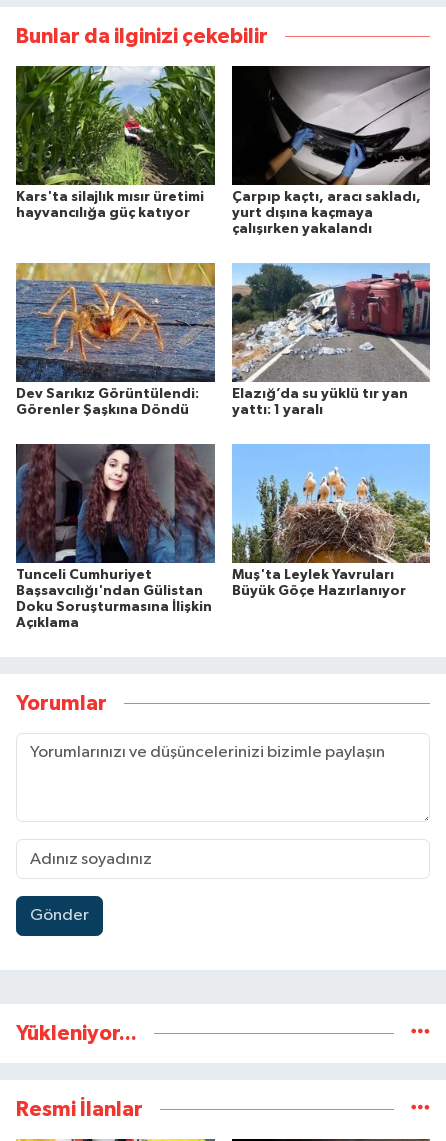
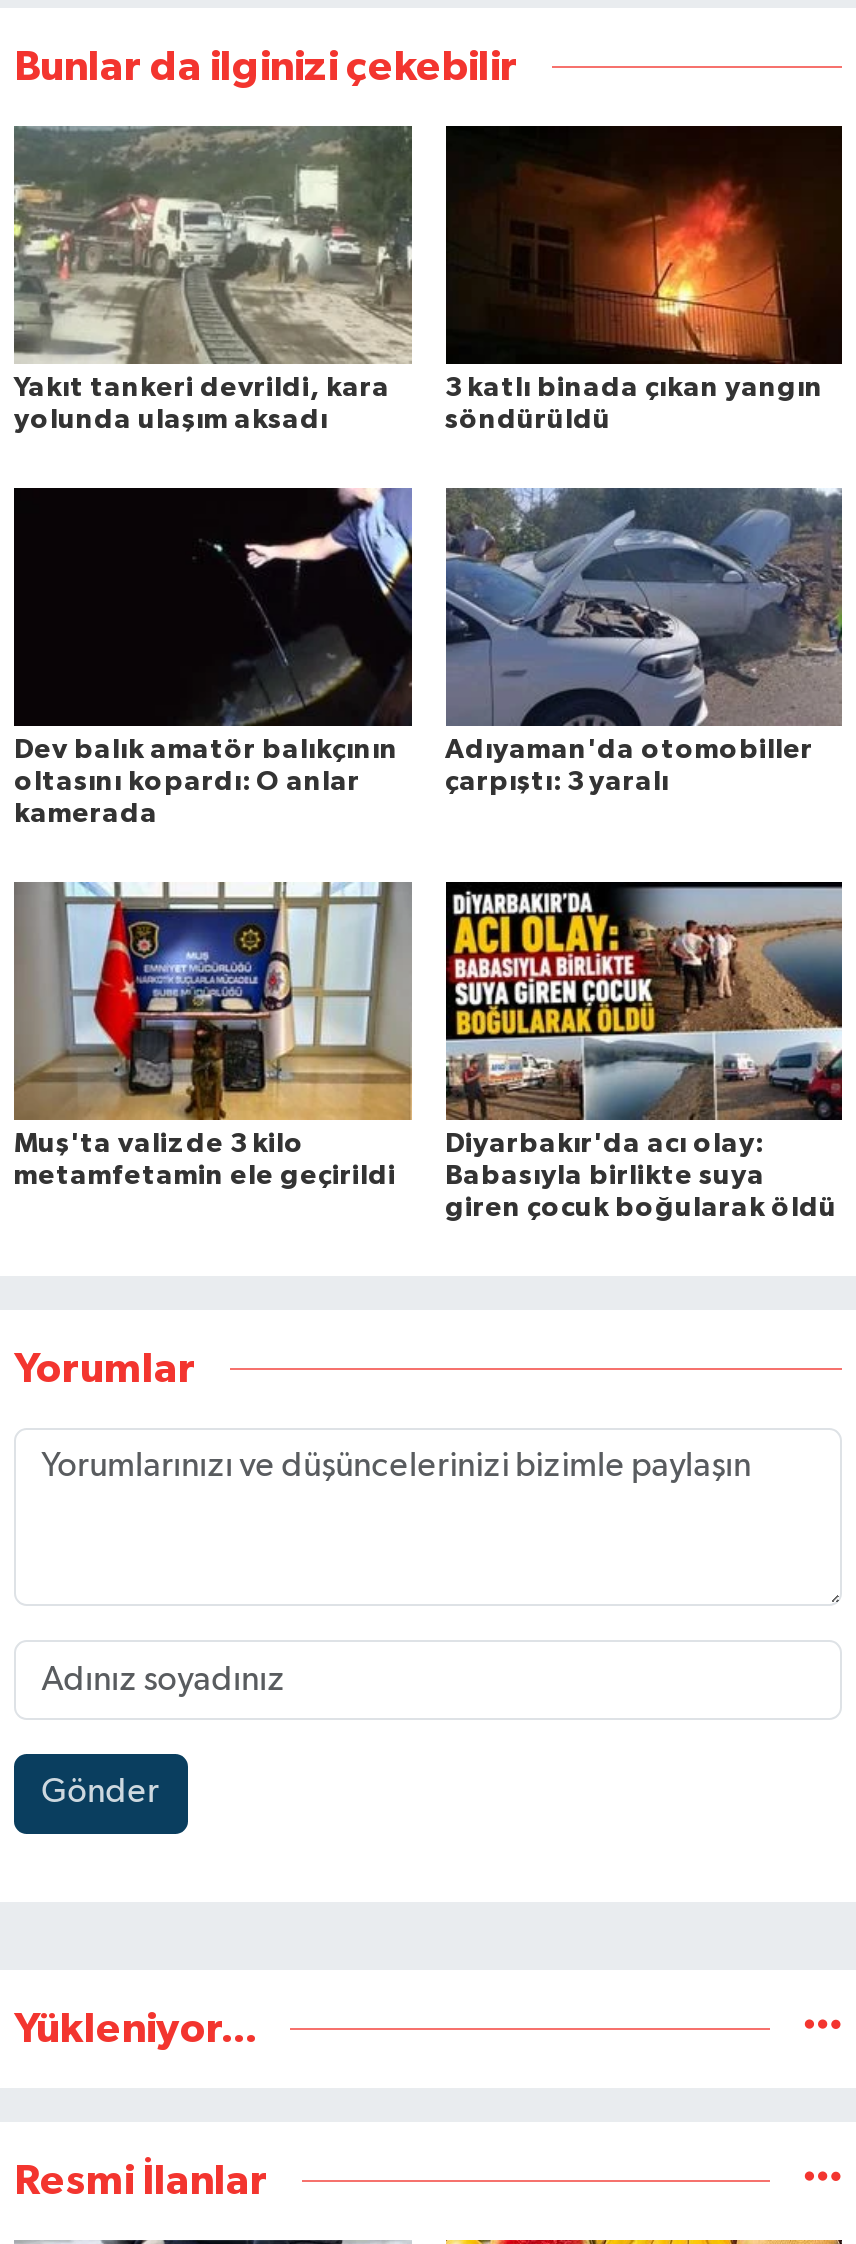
- [image]
- Kars'ta silajlık mısır üretimi
- hayvancılığa güç katıyor
+ [image]
+ Yakıt tankeri devrildi, kara
+ yolunda ulaşım aksadı

- [image]
- Çarpıp kaçtı, aracı sakladı,
- yurt dışına kaçmaya
- çalışırken yakalandı
+ [image]
+ 3 katlı binada çıkan yangın
+ söndürüldü

- [image]
- Dev Sarıkız Görüntülendi:
- Görenler Şaşkına Döndü
+ [image]
+ Dev balık amatör balıkçının
+ oltasını kopardı: O anlar
+ kamerada

- [image]
- Elazığ’da su yüklü tır yan
- yattı: 1 yaralı
+ [image]
+ Adıyaman'da otomobiller
+ çarpıştı: 3 yaralı

- [image]
- Tunceli Cumhuriyet
- Başsavcılığı'ndan Gülistan
- Doku Soruşturmasına İlişkin
- Açıklama
+ [image]
+ Muş'ta valizde 3 kilo
+ metamfetamin ele geçirildi

- [image]
- Muş'ta Leylek Yavruları
- Büyük Göçe Hazırlanıyor
+ [image]
+ Diyarbakır'da acı olay:
+ Babasıyla birlikte suya
+ giren çocuk boğularak öldü
